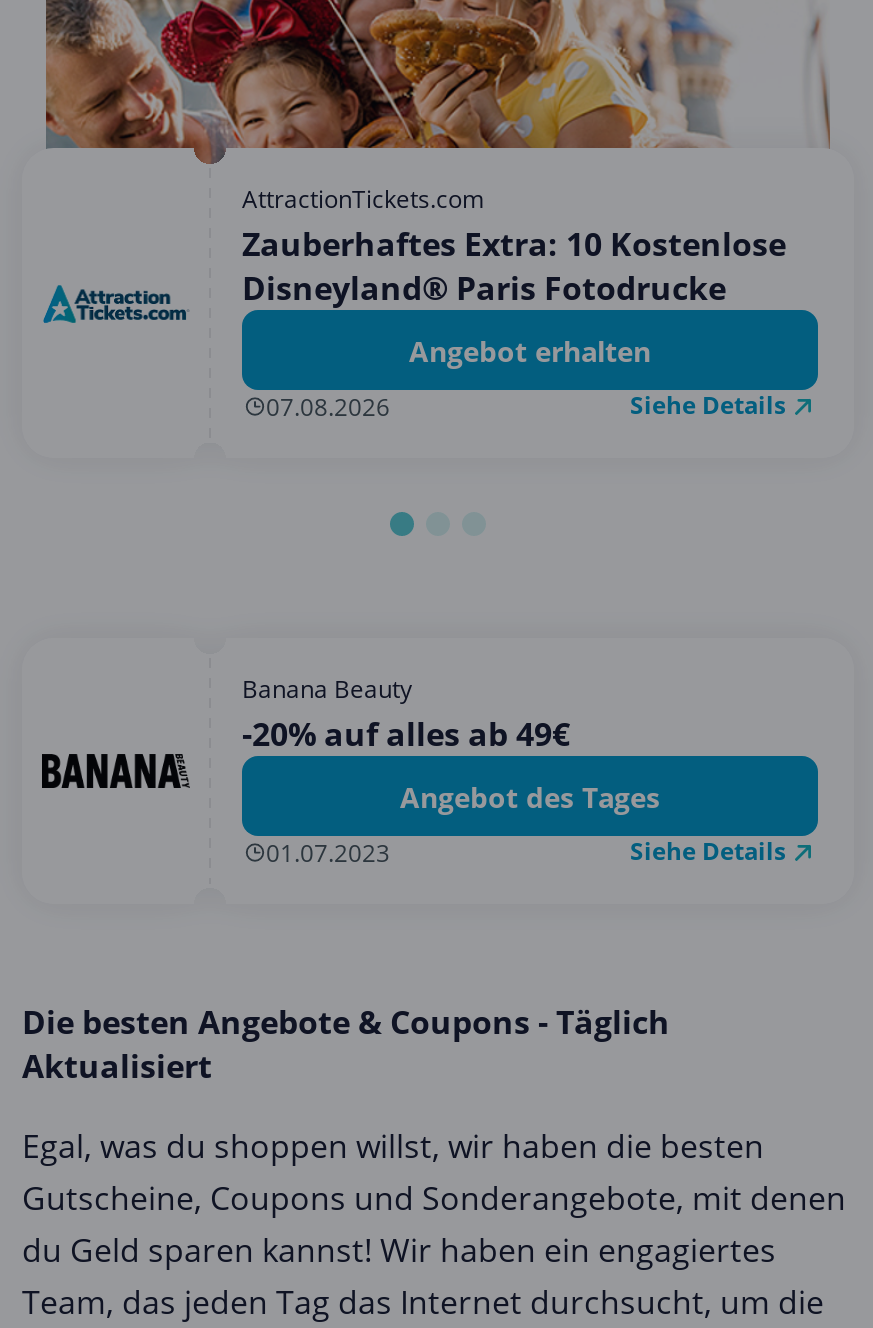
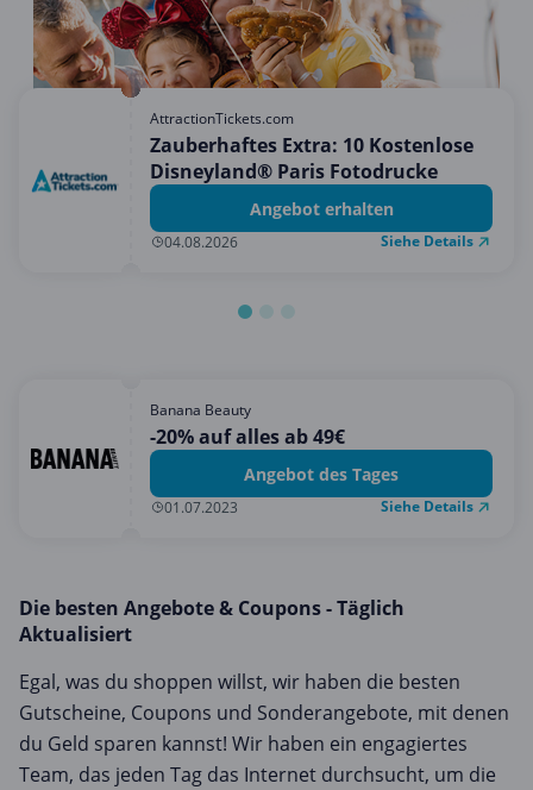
- 07.08.2026
+ 04.08.2026
